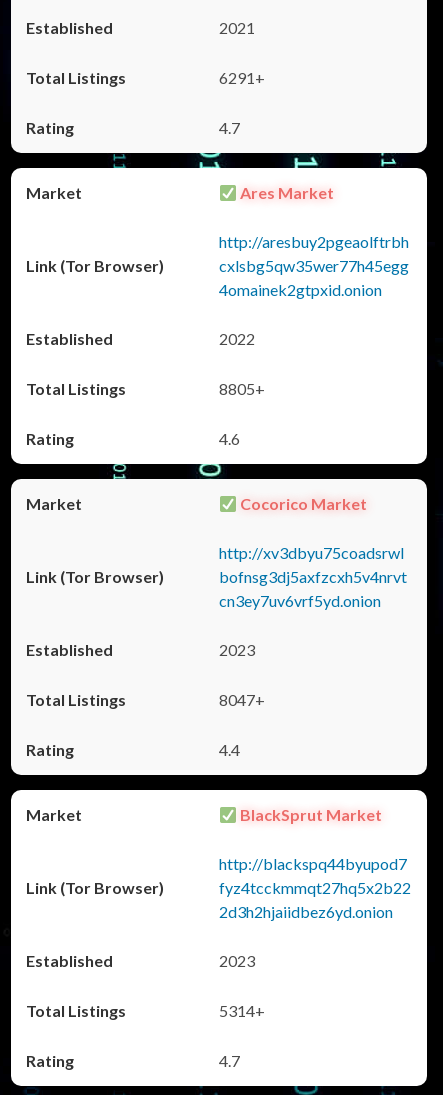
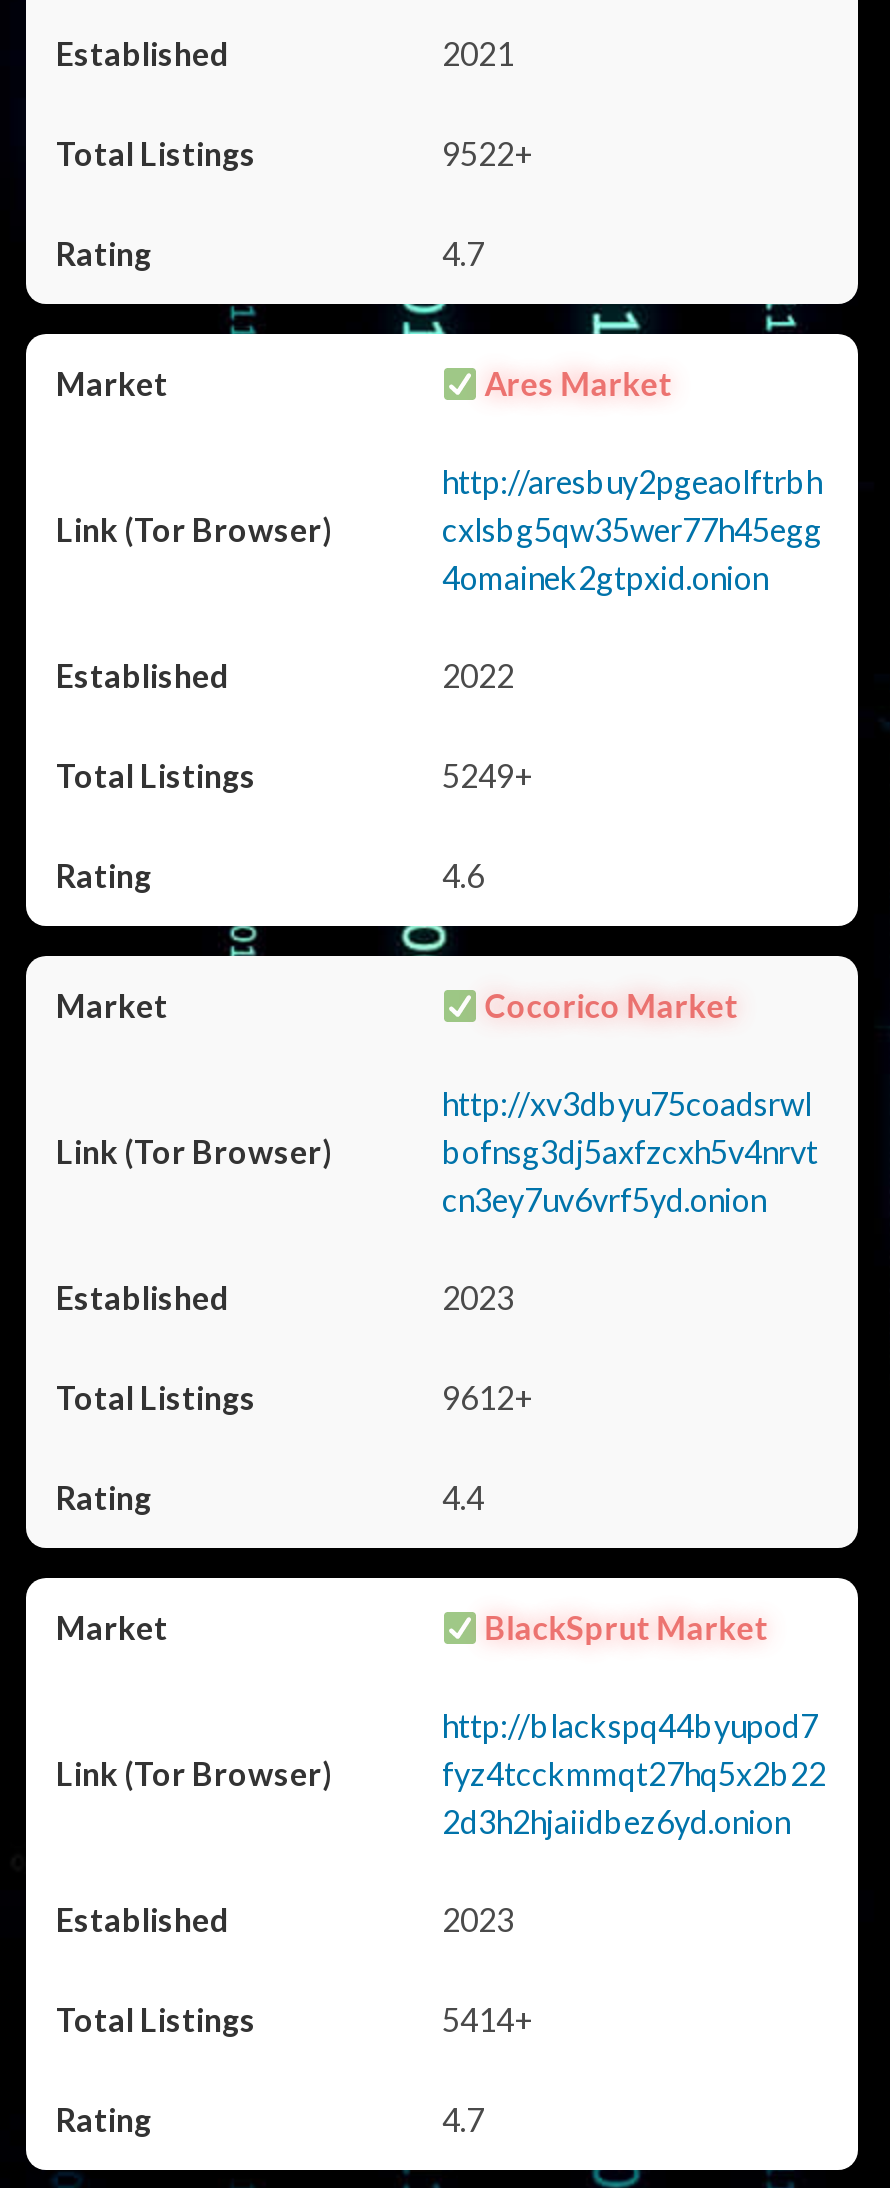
- 6291+
+ 9522+

- 8805+
+ 5249+

- 8047+
+ 9612+

- 5314+
+ 5414+
